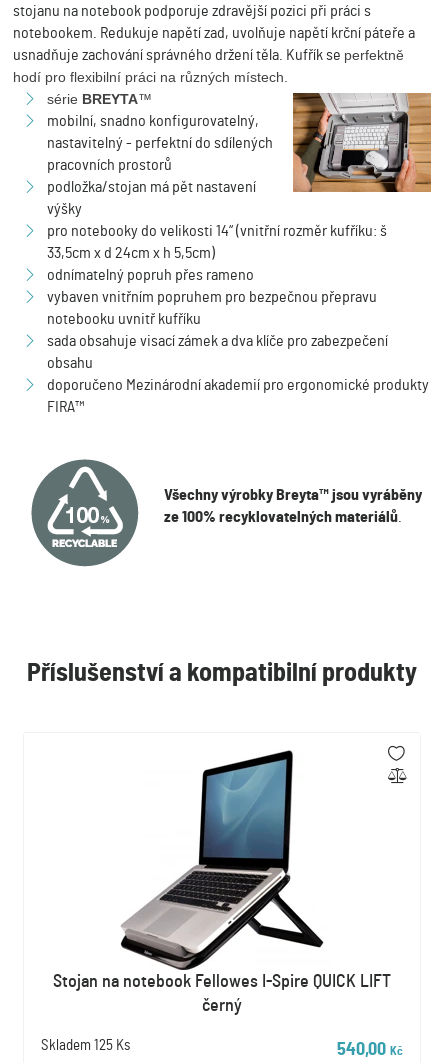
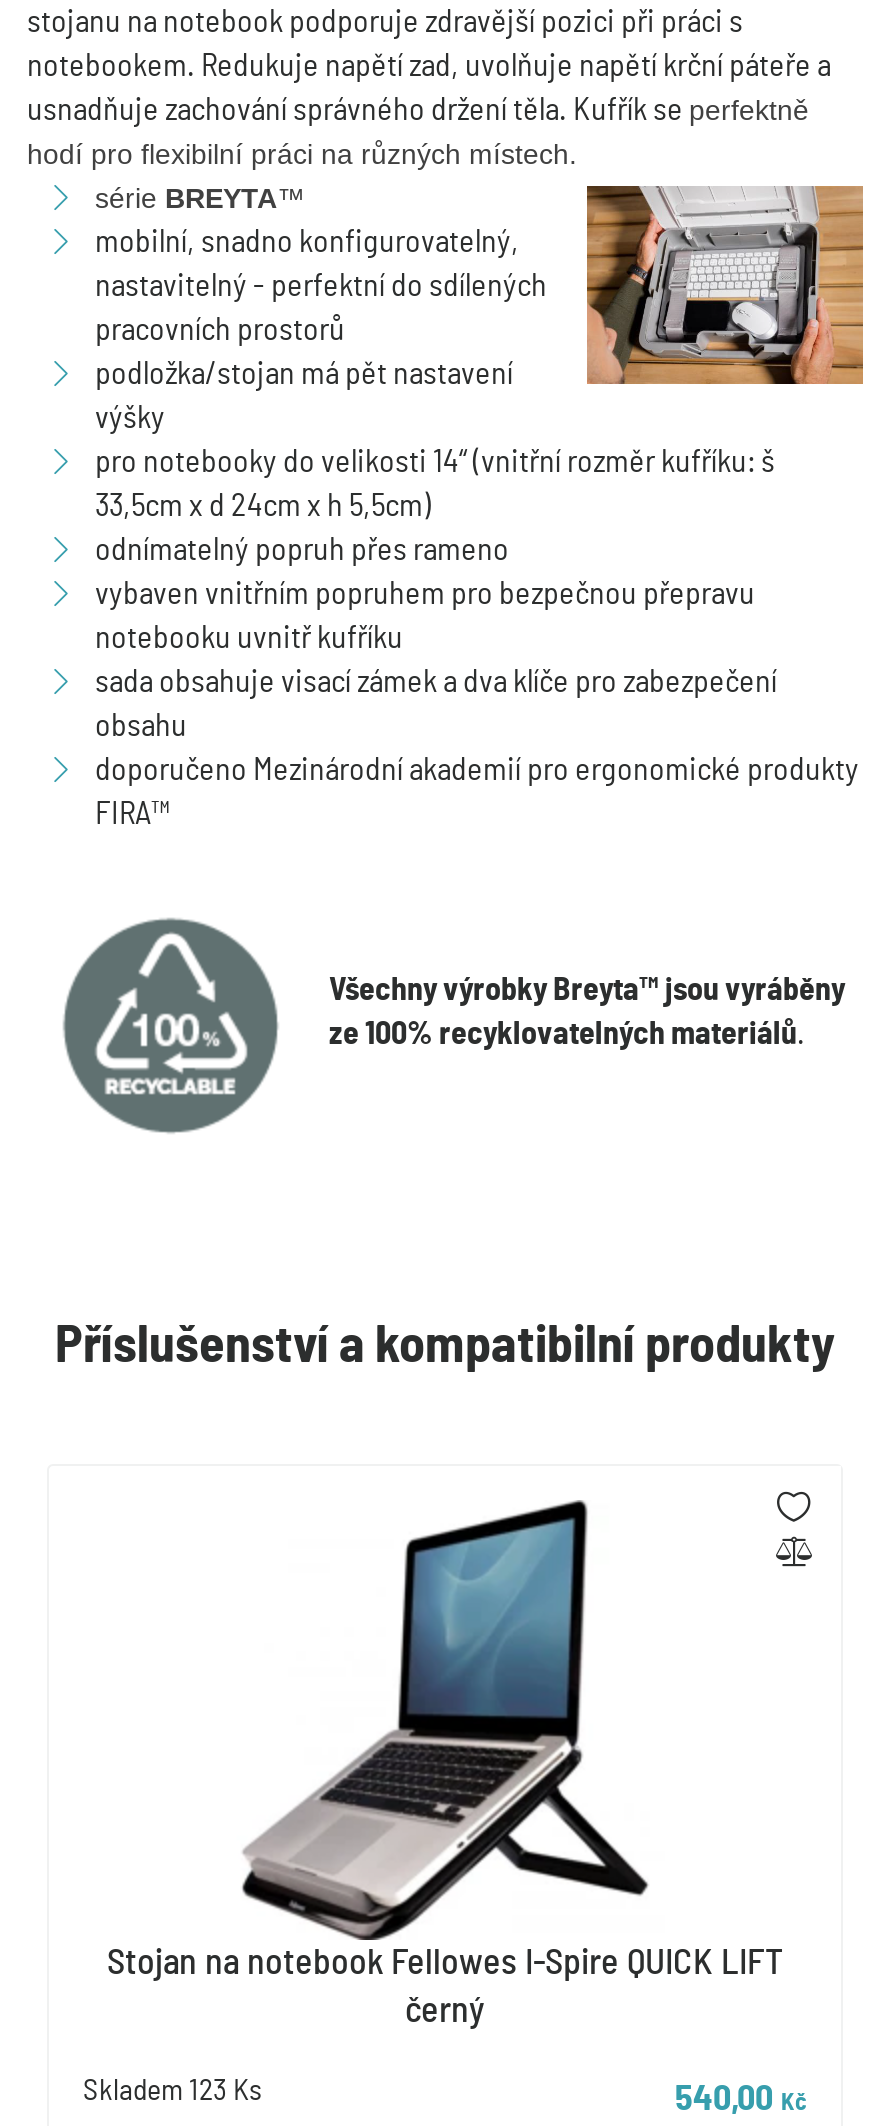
- Skladem 125 Ks
+ Skladem 123 Ks
